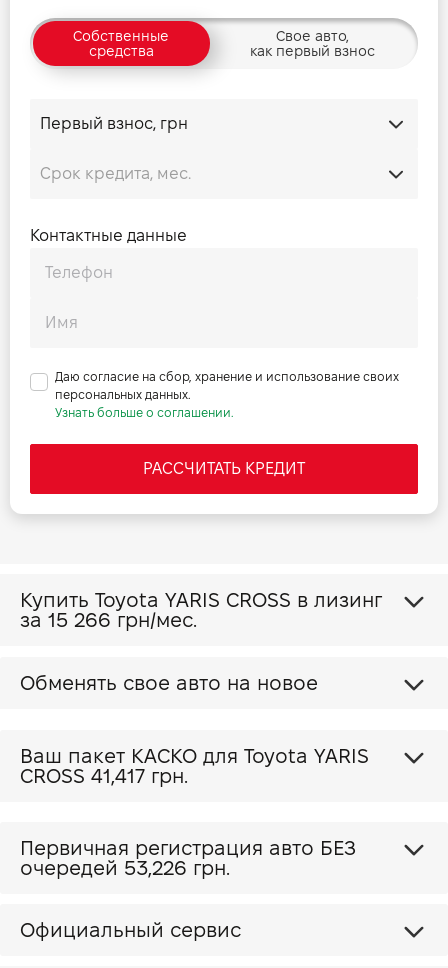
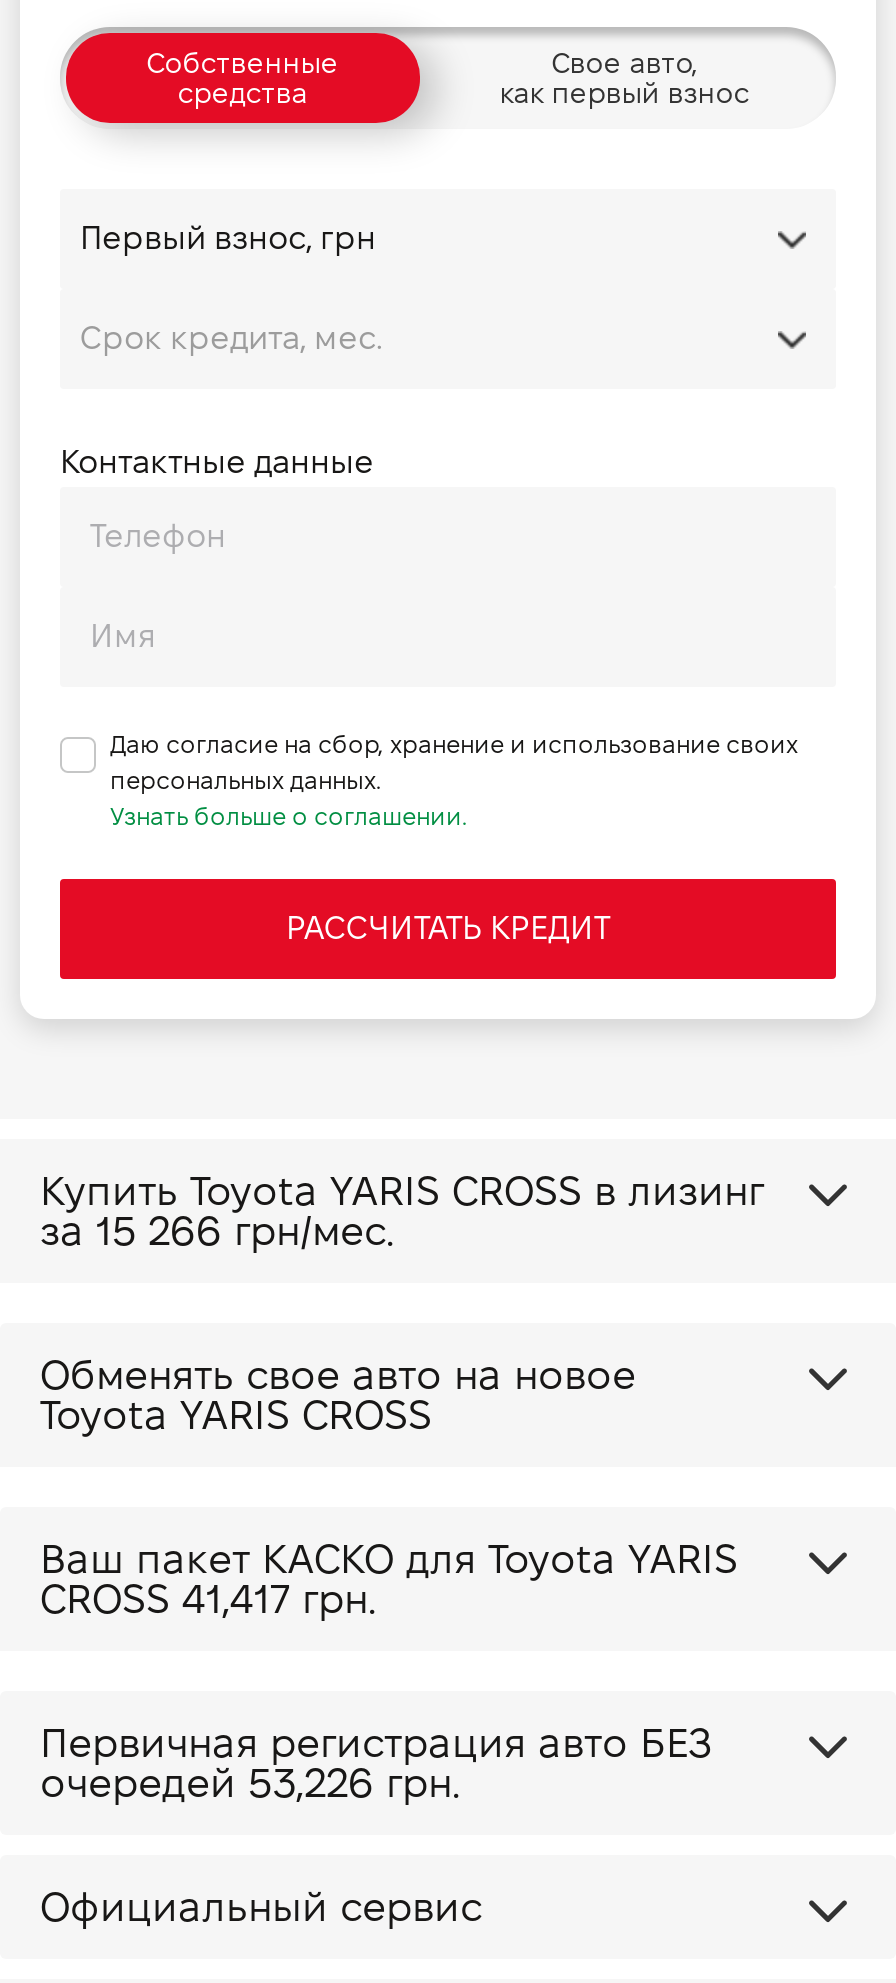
+ Toyota YARIS CROSS
